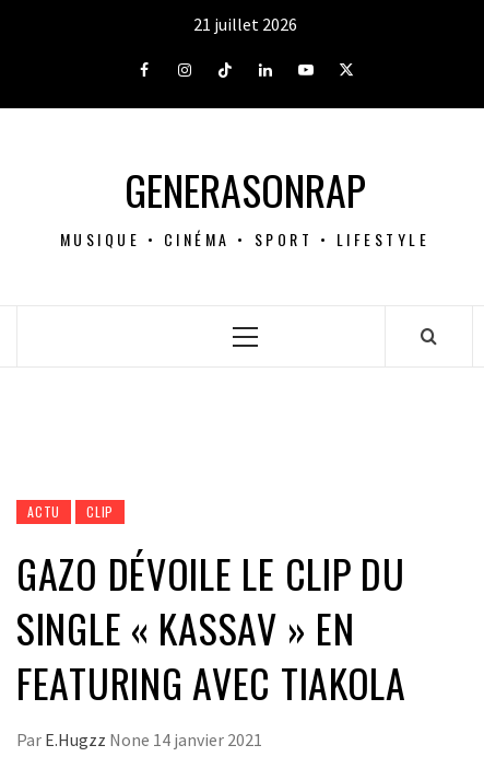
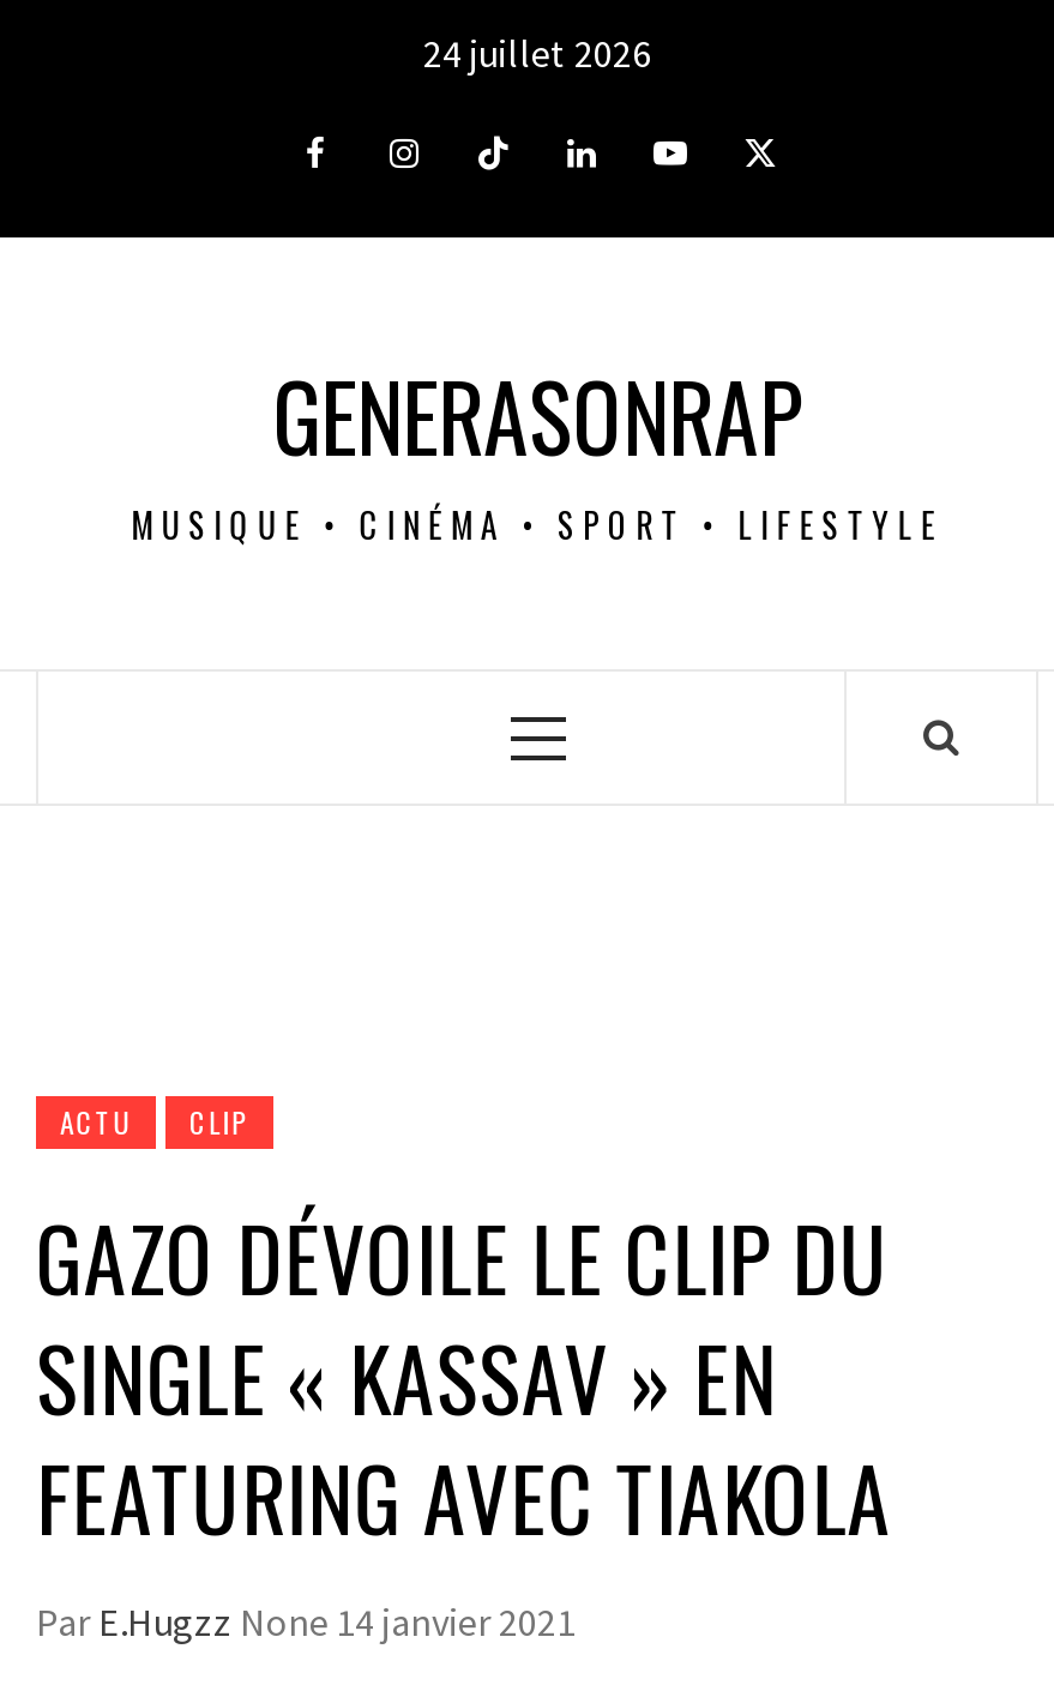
- 21 juillet 2026
+ 24 juillet 2026
